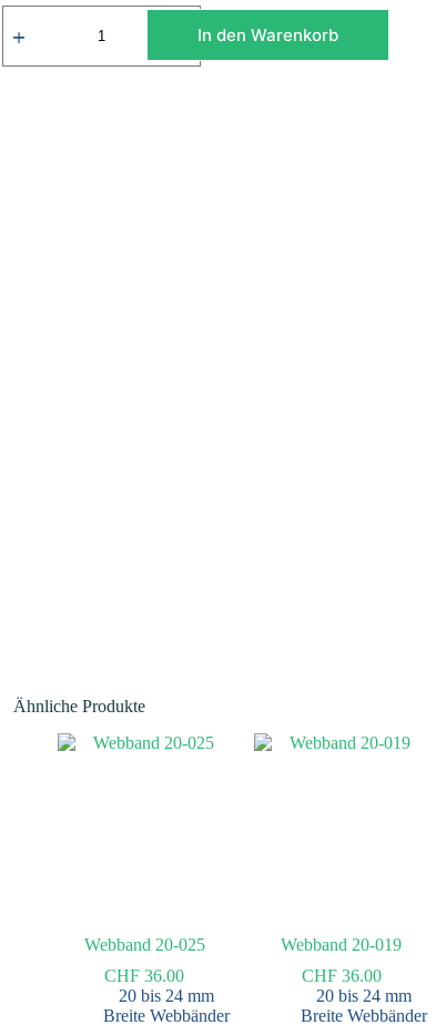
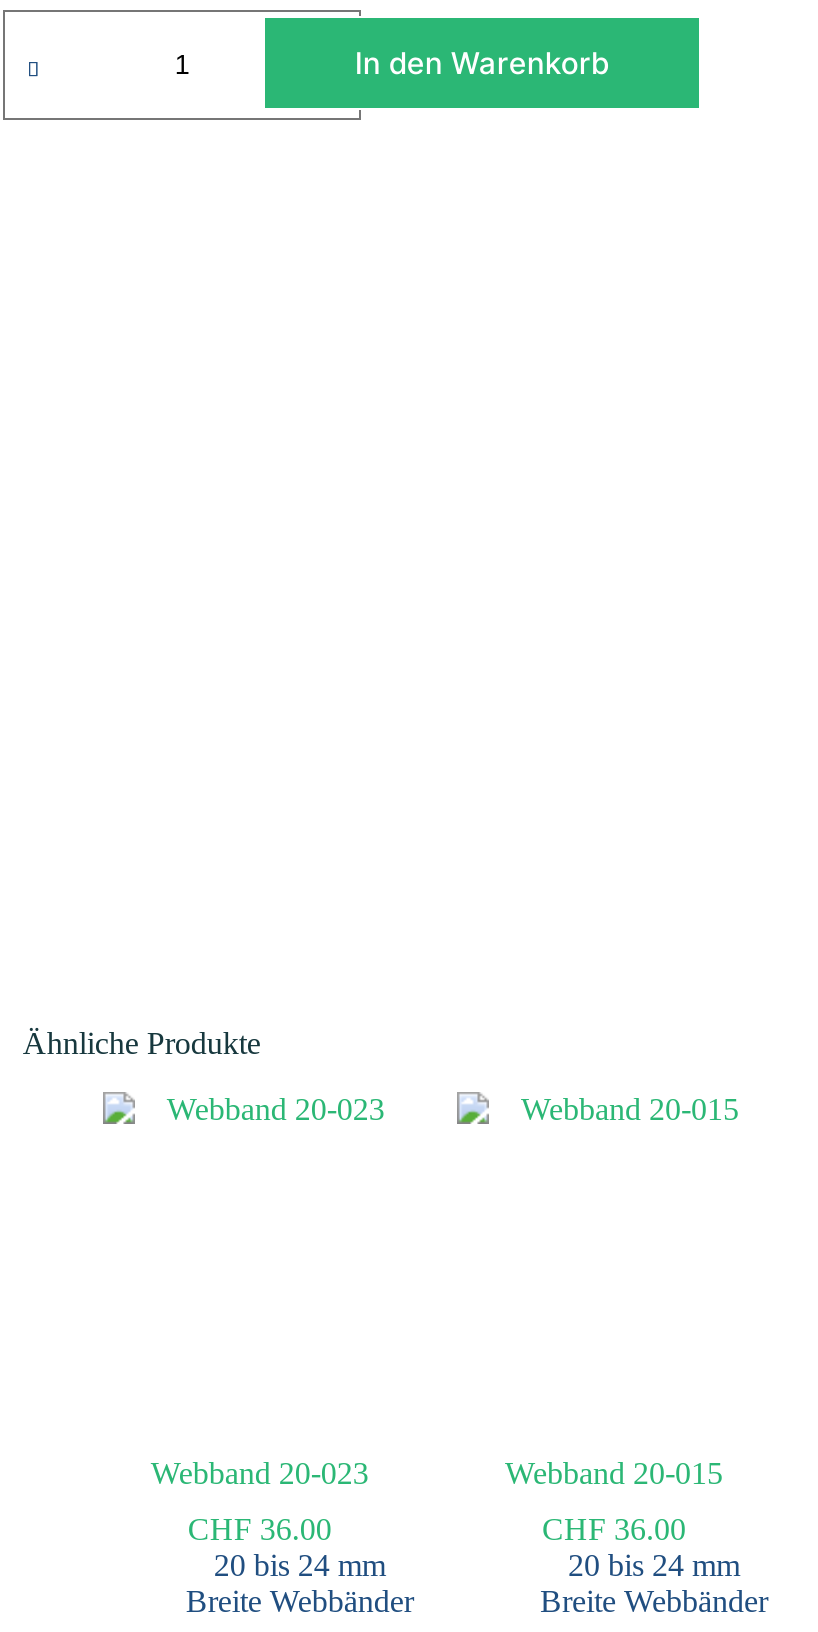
- Webband 20-025
+ Webband 20-023

- Webband 20-019
+ Webband 20-015
